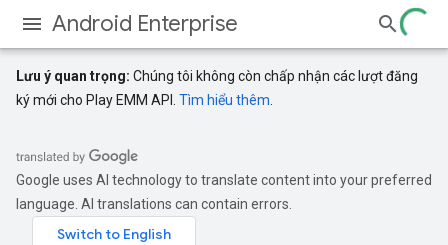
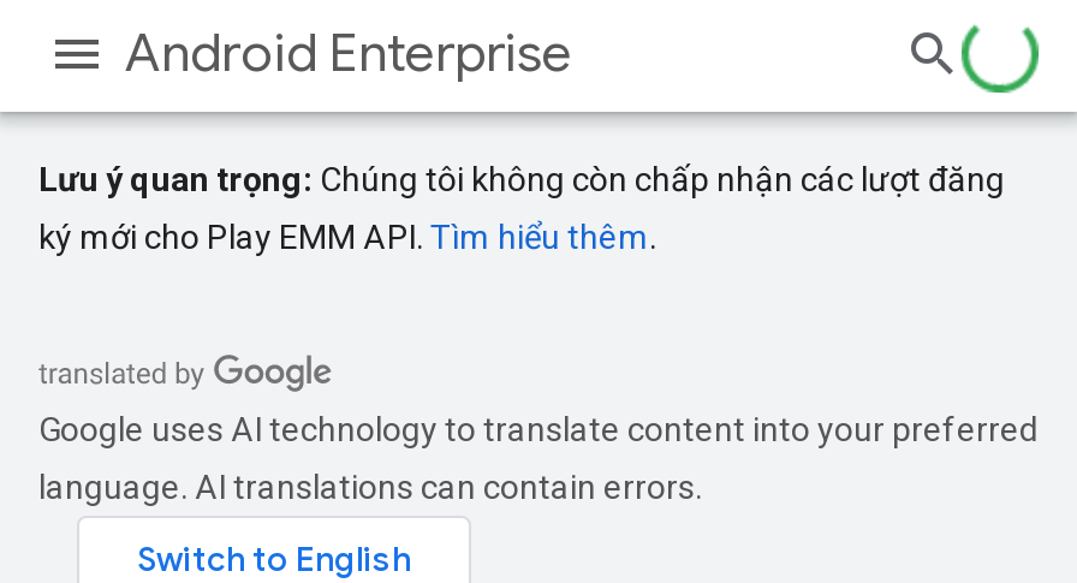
- [image]
+ [image]
